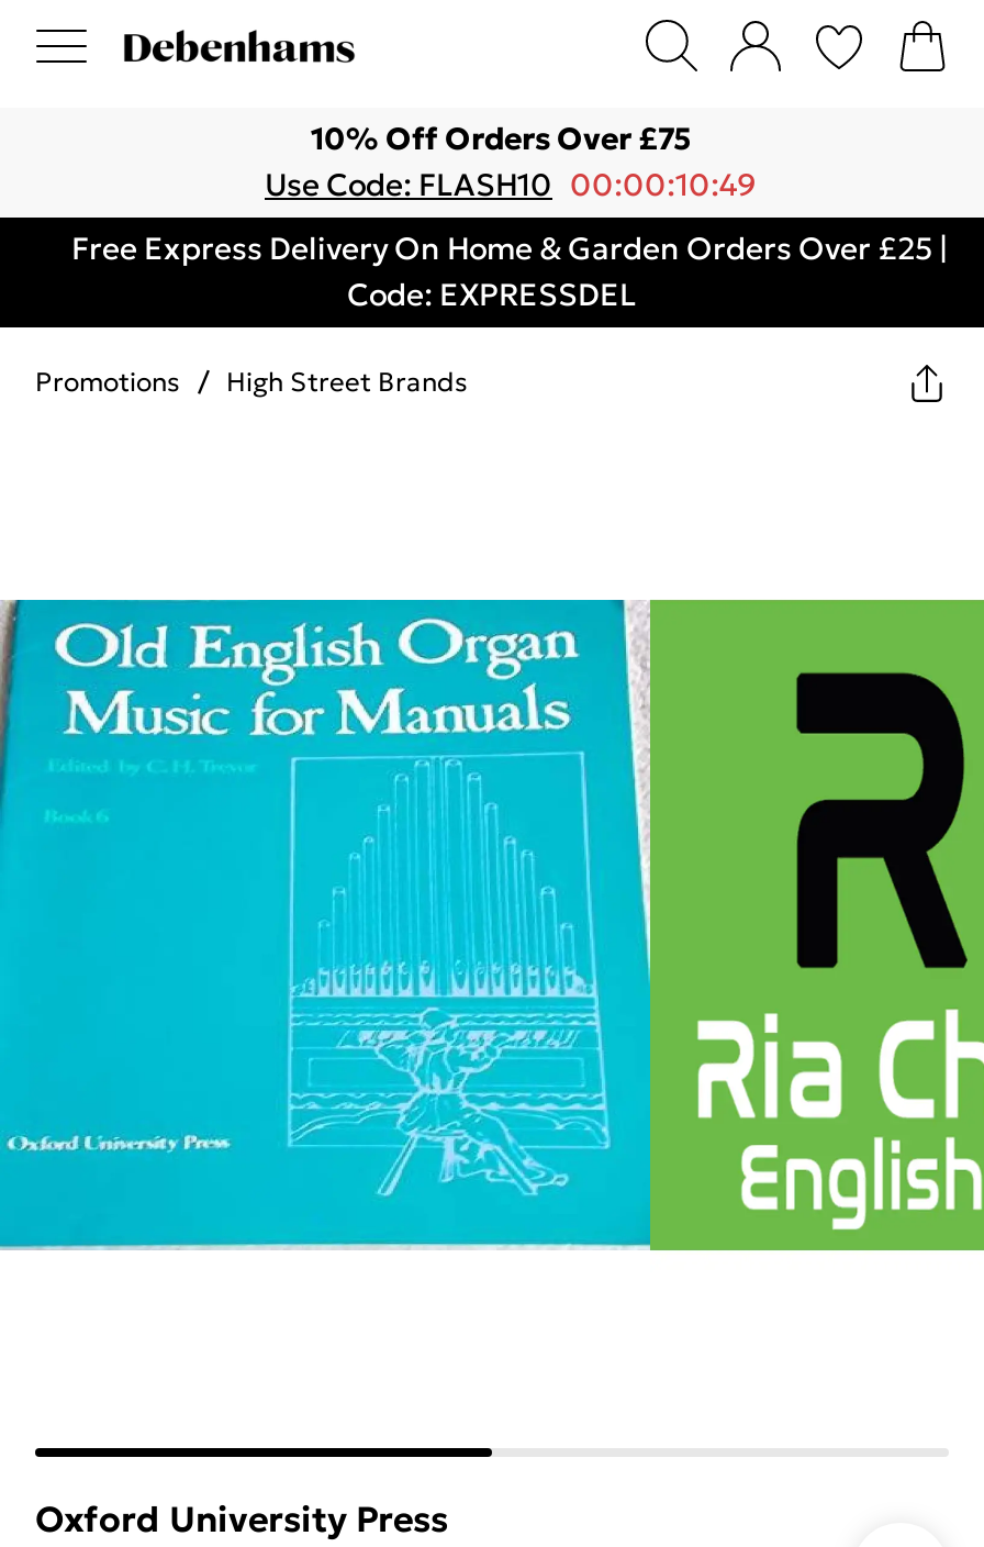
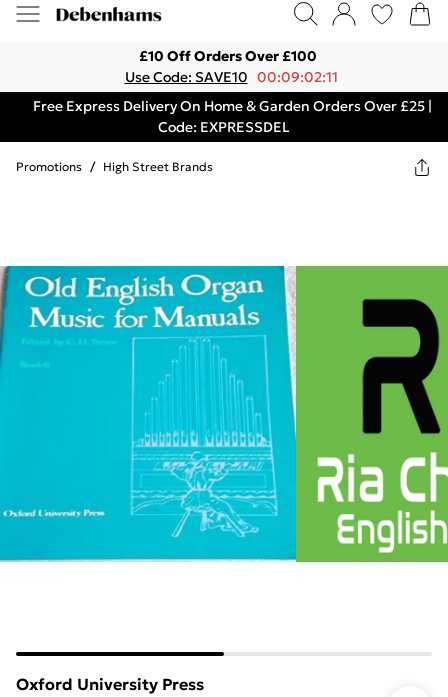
- 10% Off Orders Over £75
+ £10 Off Orders Over £100

- Use Code: FLASH10 00:00:10:49
+ Use Code: SAVE10 00:09:02:11
